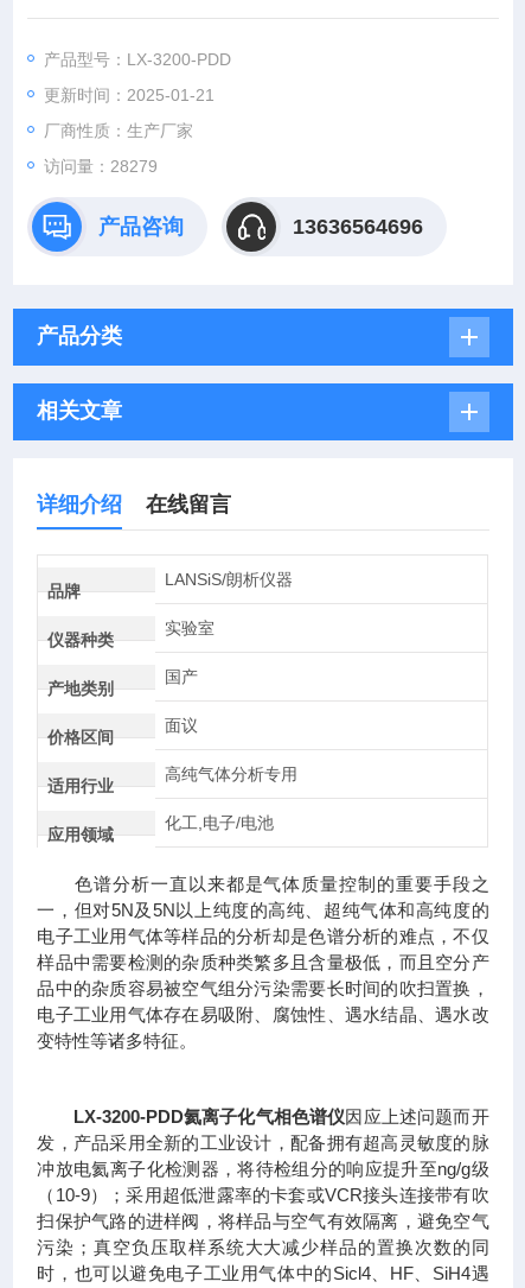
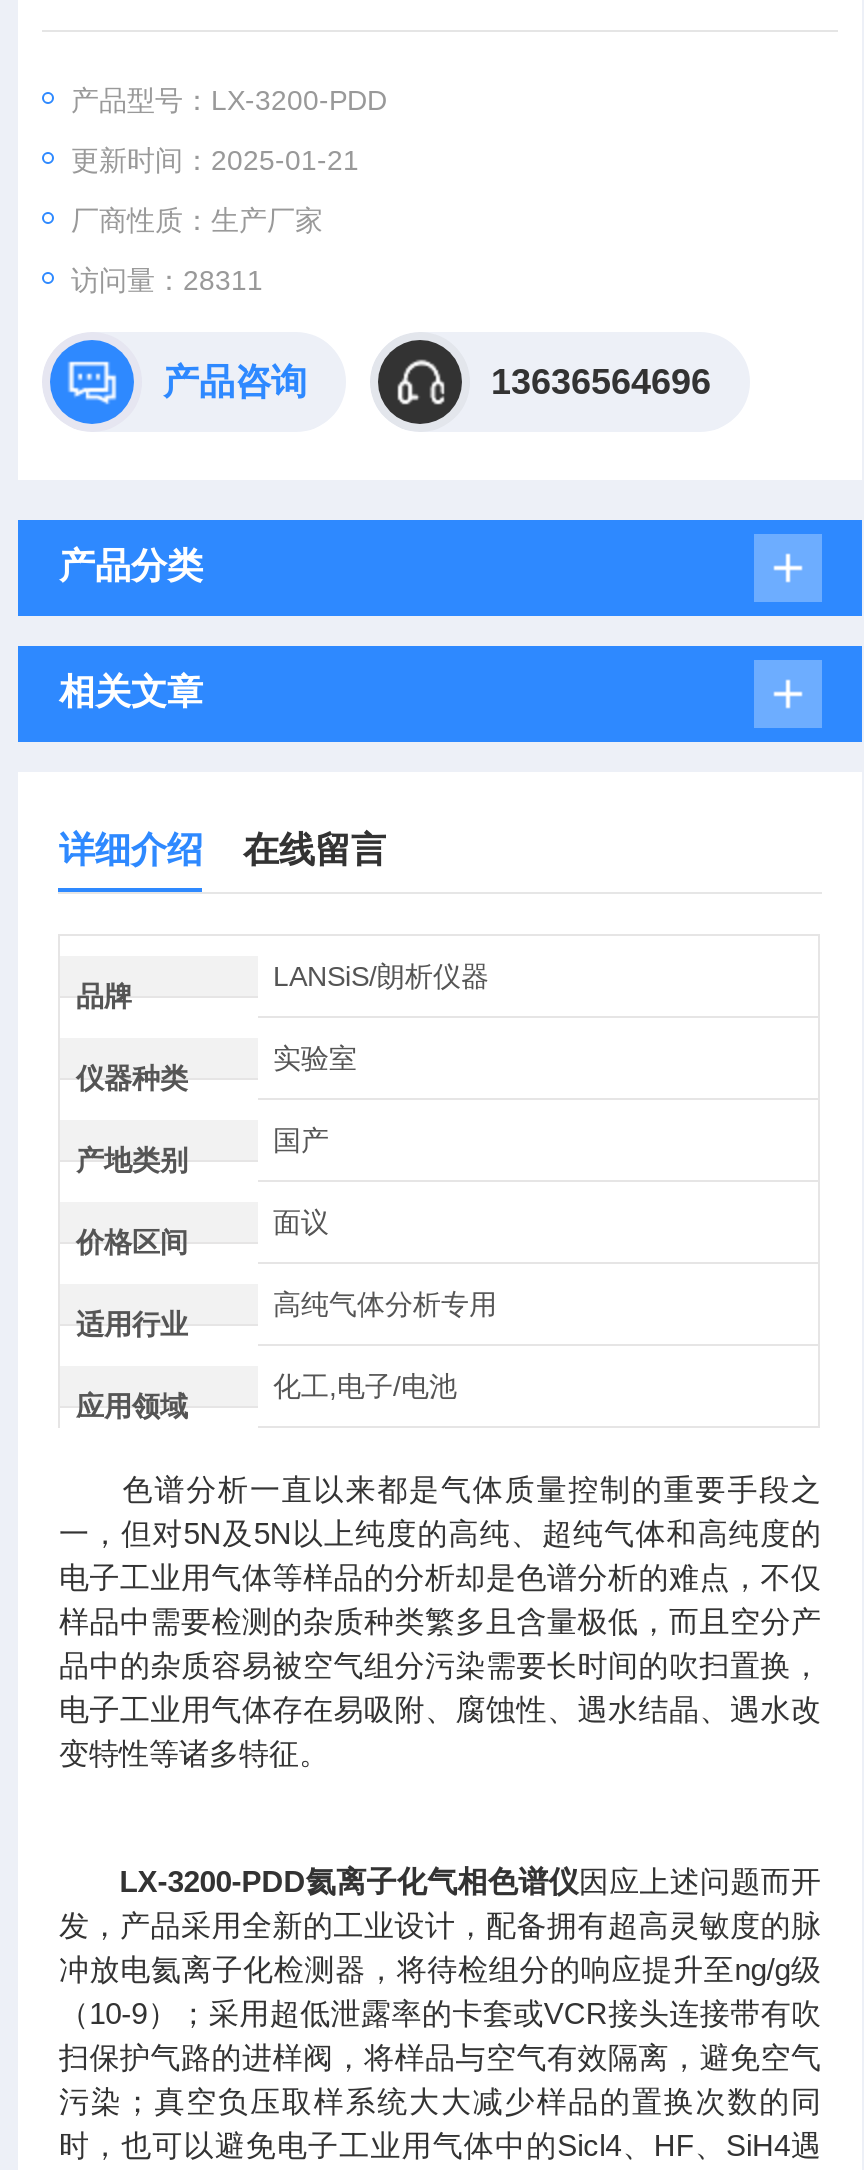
- 访问量：28279
+ 访问量：28311
